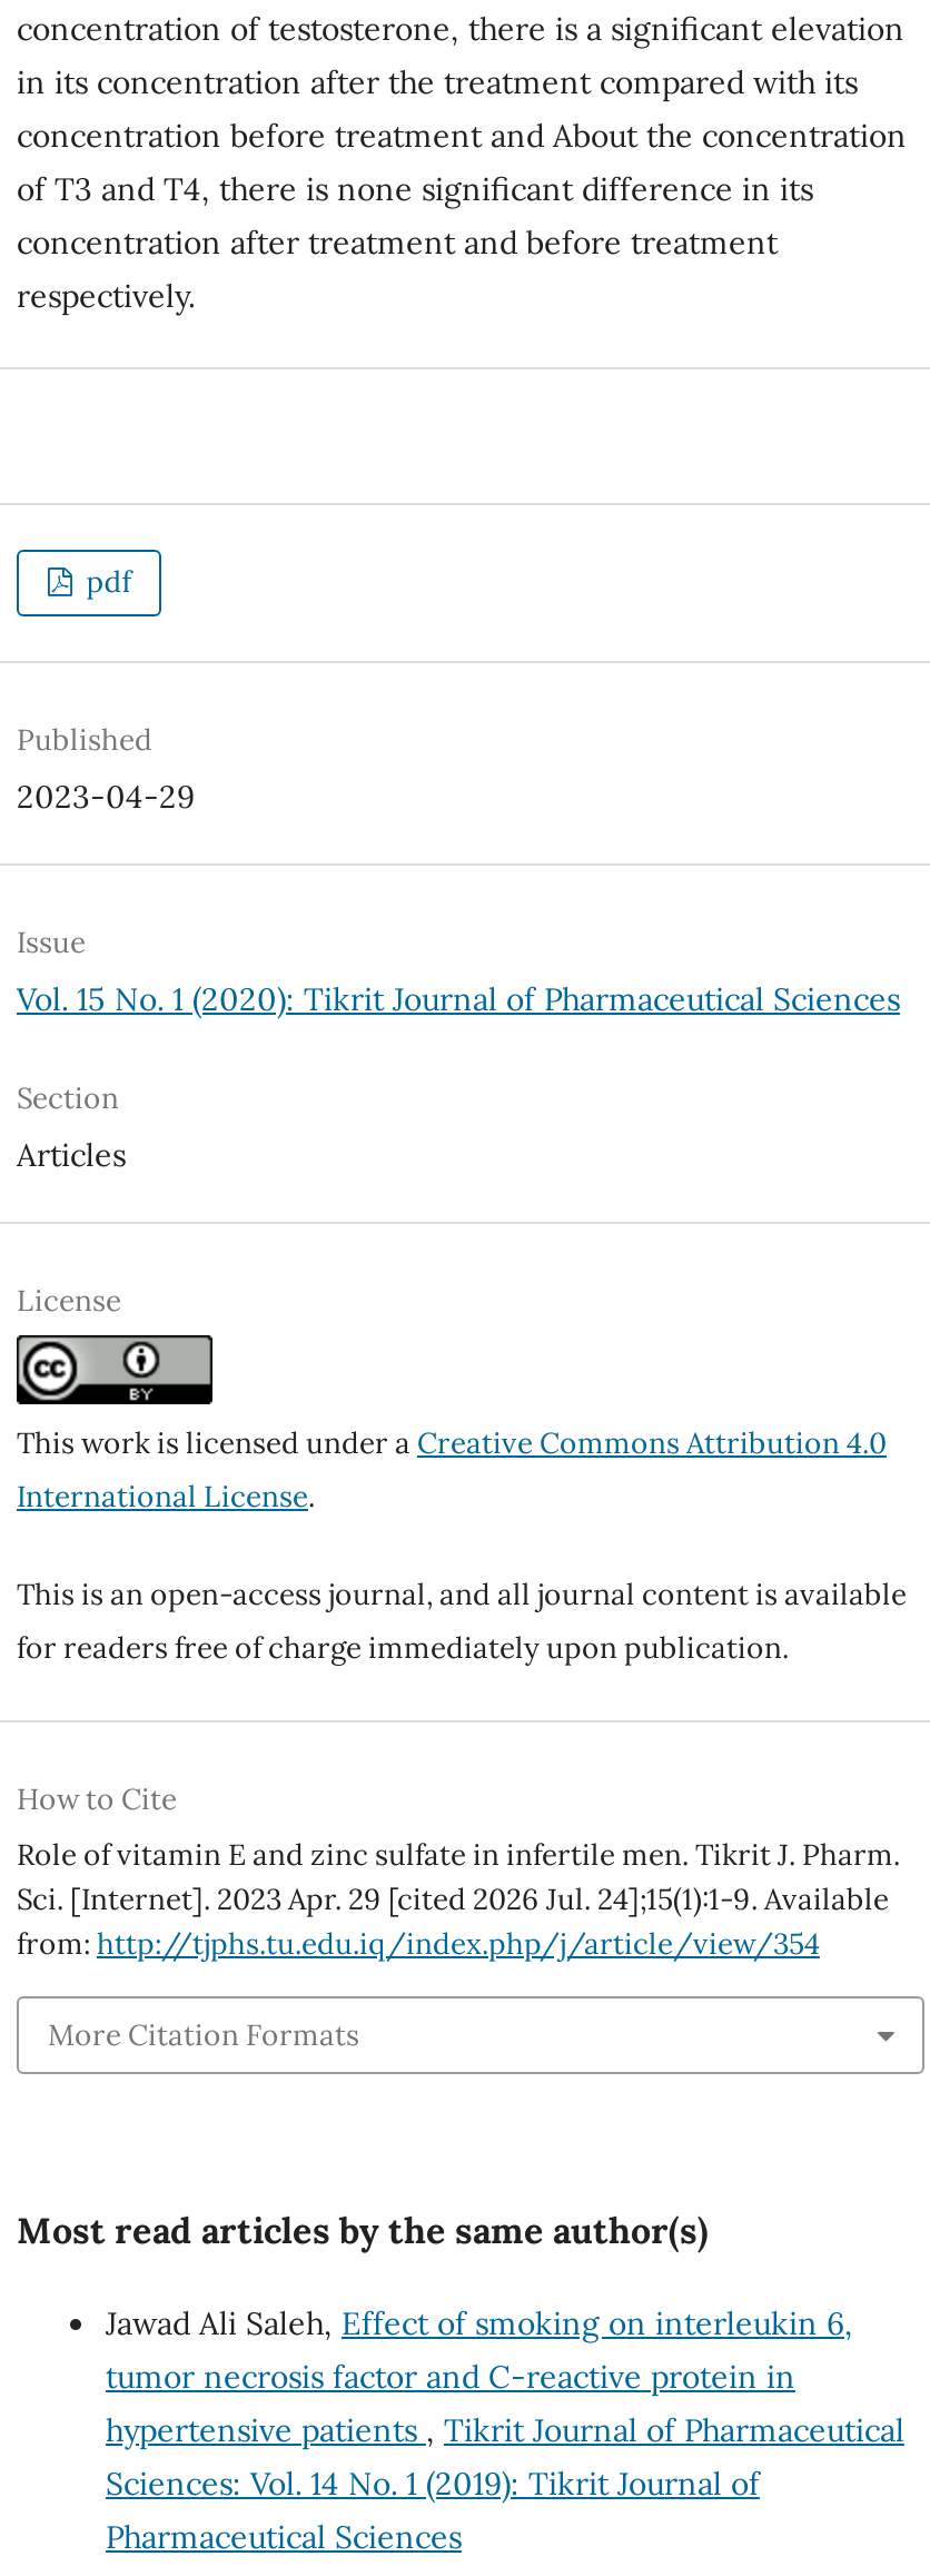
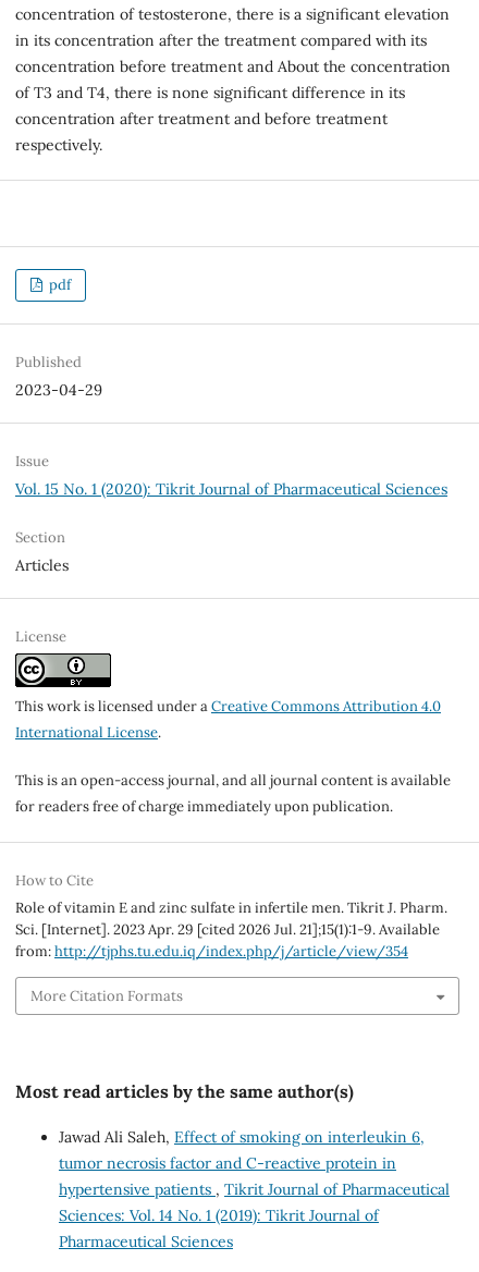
- Sci. [Internet]. 2023 Apr. 29 [cited 2026 Jul. 24];15(1):1-9. Available
+ Sci. [Internet]. 2023 Apr. 29 [cited 2026 Jul. 21];15(1):1-9. Available
